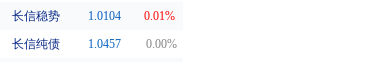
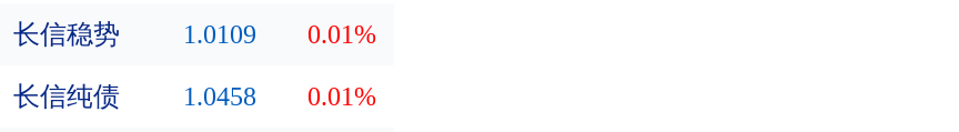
- 1.0104 0.01%
+ 1.0109 0.01%

- 1.0457
+ 1.0458

- 0.00%
+ 0.01%
